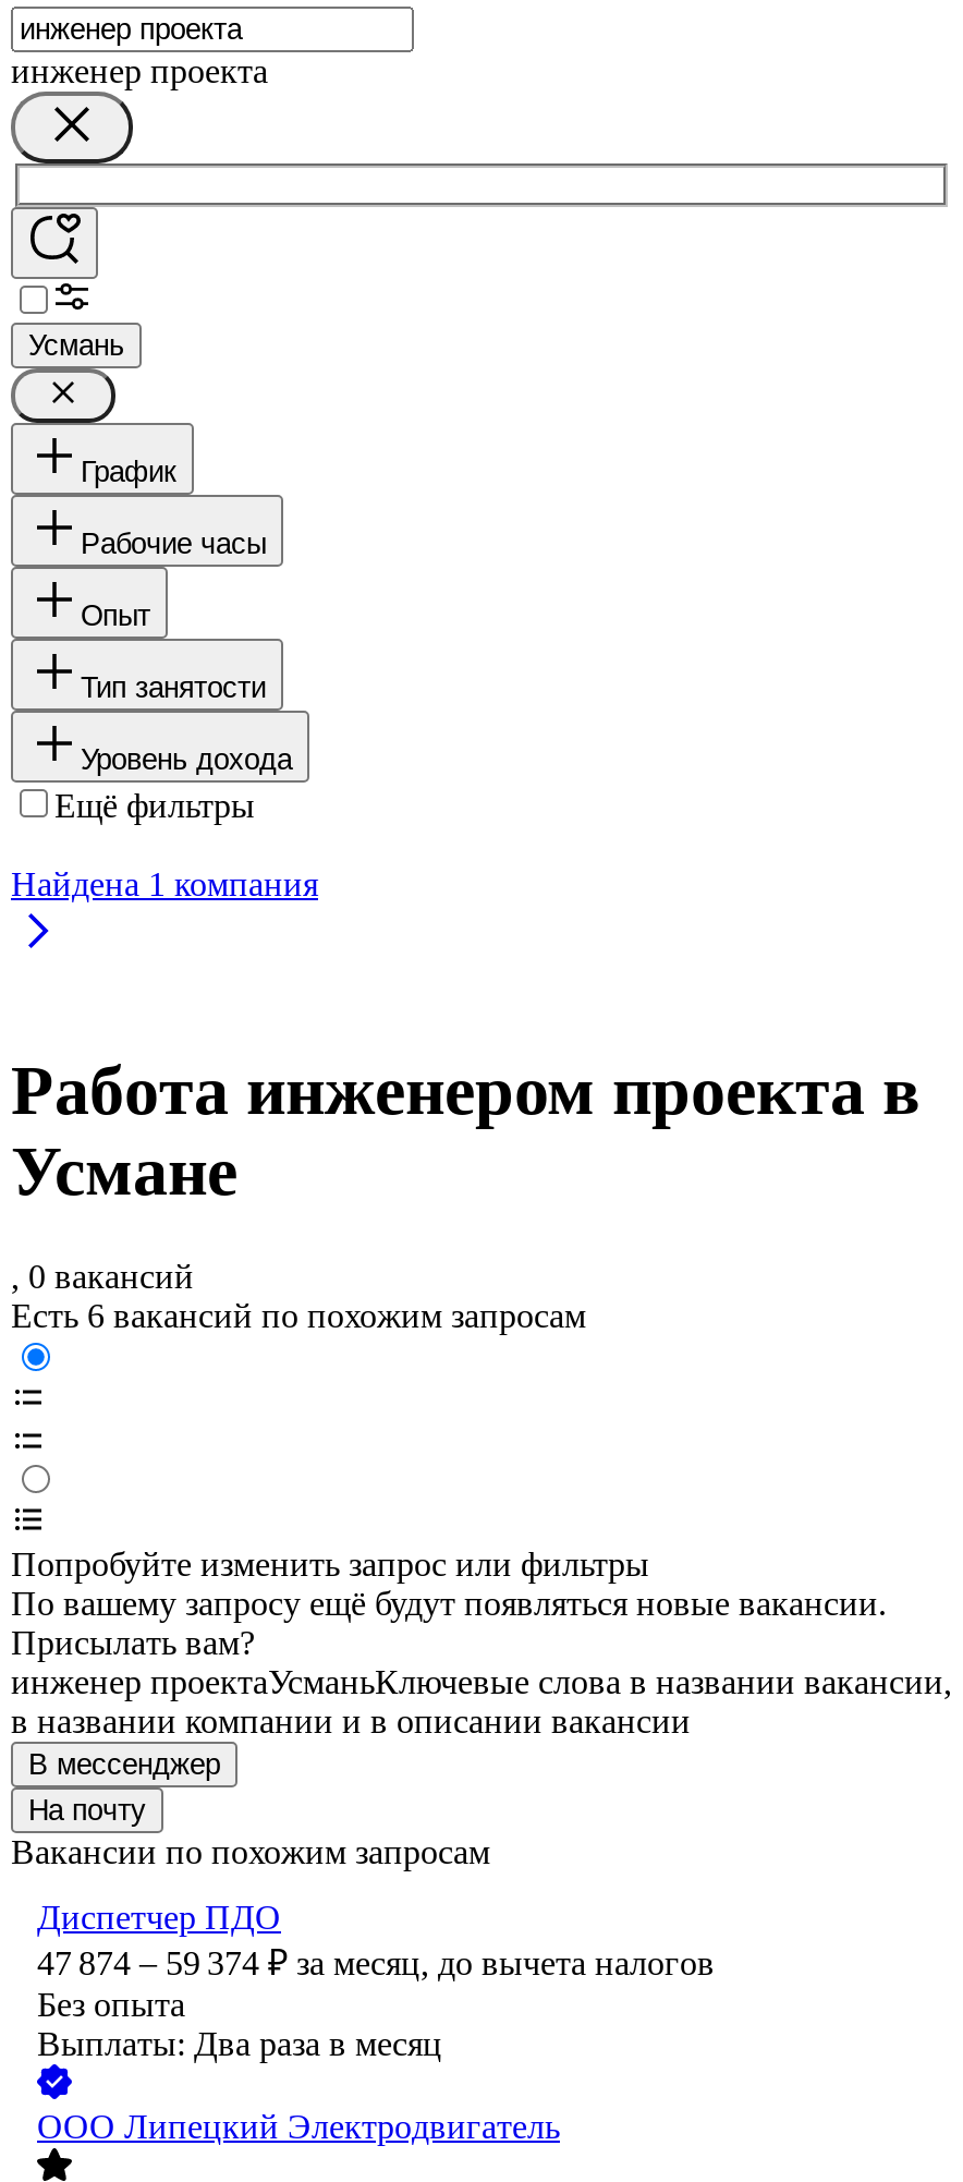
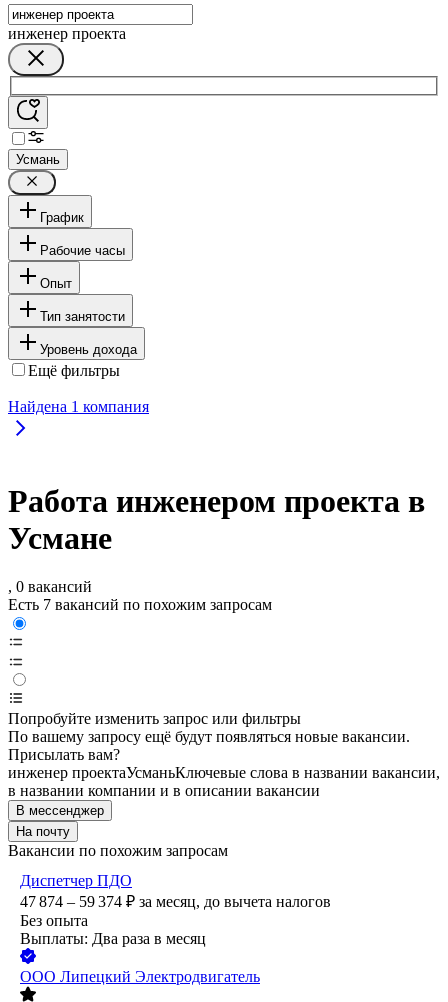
- Есть 6 вакансий по похожим запросам
+ Есть 7 вакансий по похожим запросам
